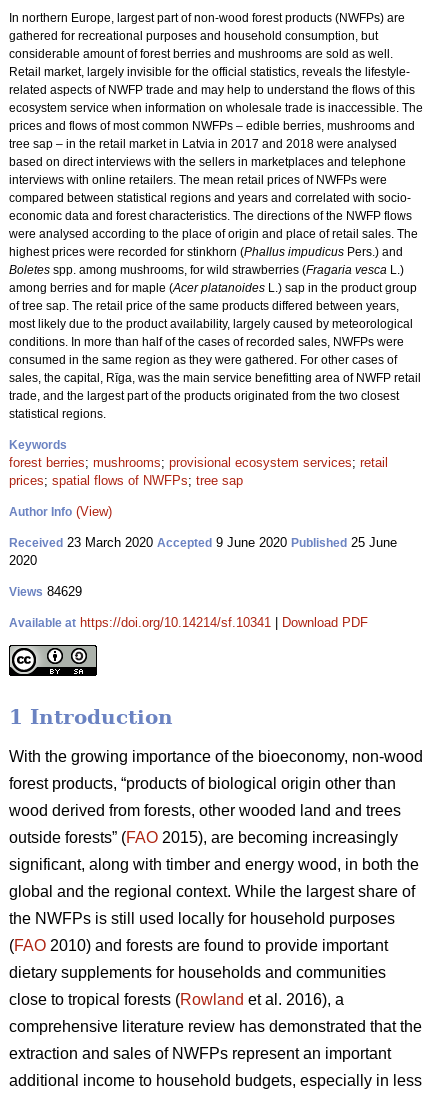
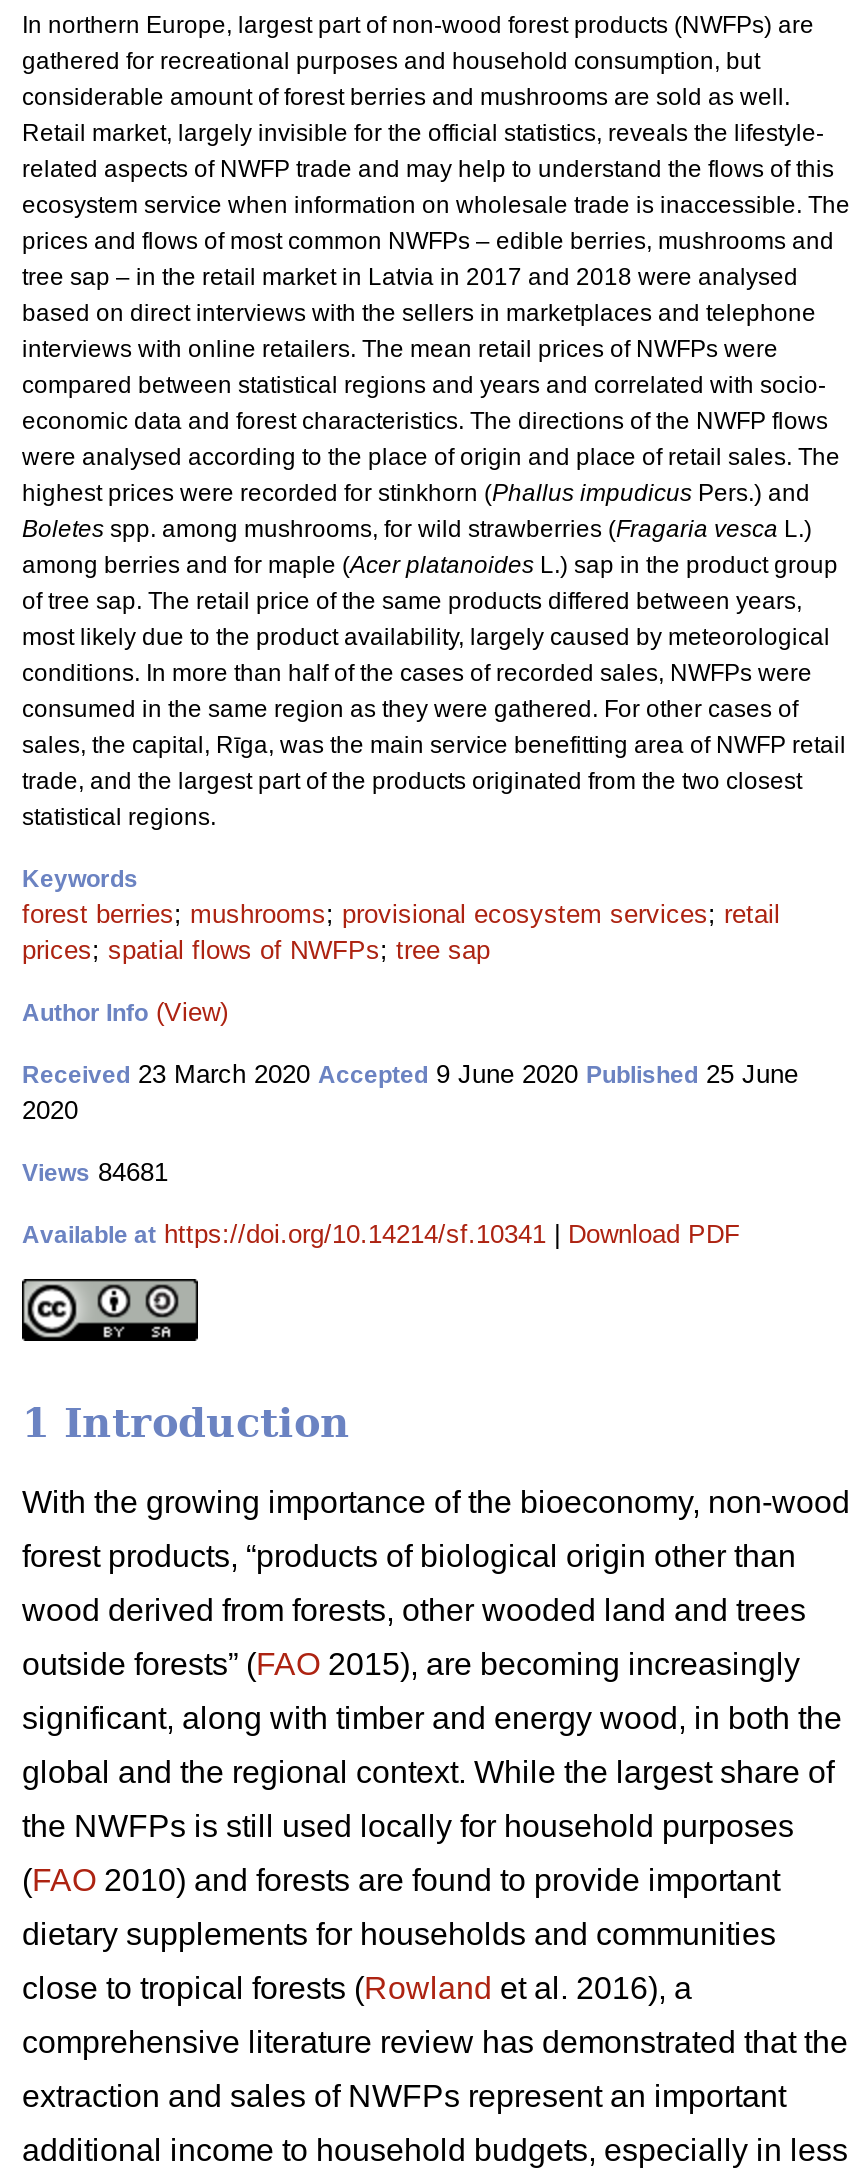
- Views 84629
+ Views 84681
